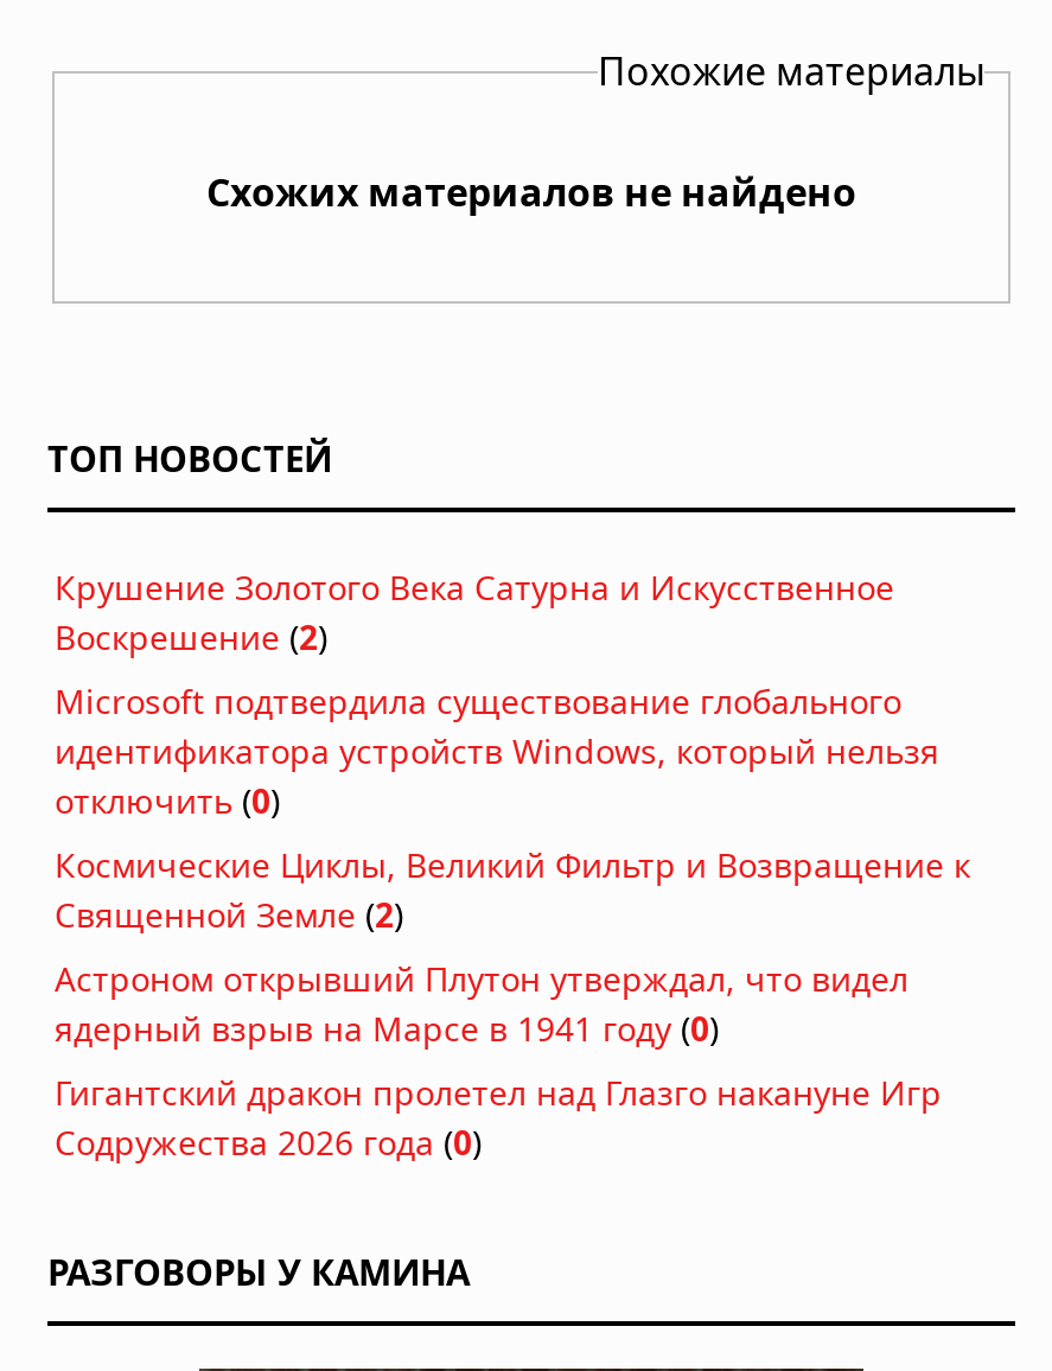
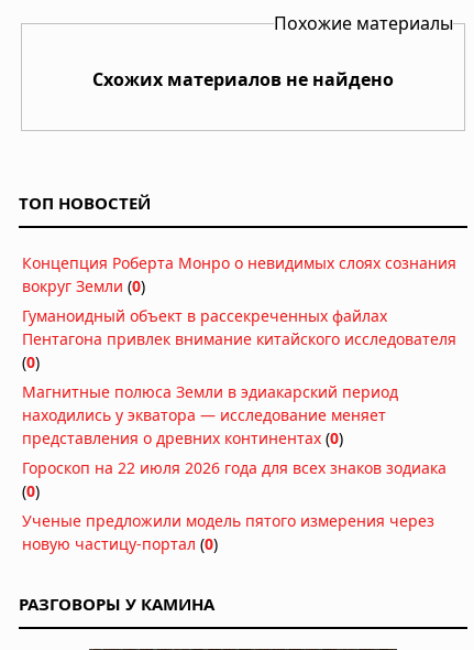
- Крушение Золотого Века Сатурна и Искусственное
- Воскрешение (2)
- Microsoft подтвердила существование глобального
- идентификатора устройств Windows, который нельзя
- отключить (0)
- Космические Циклы, Великий Фильтр и Возвращение к
- Священной Земле (2)
- Астроном открывший Плутон утверждал, что видел
- ядерный взрыв на Марсе в 1941 году (0)
- Гигантский дракон пролетел над Глазго накануне Игр
- Содружества 2026 года (0)
+ Концепция Роберта Монро о невидимых слоях сознания
+ вокруг Земли (0)
+ Гуманоидный объект в рассекреченных файлах
+ Пентагона привлек внимание китайского исследователя
+ (0)
+ Магнитные полюса Земли в эдиакарский период
+ находились у экватора — исследование меняет
+ представления о древних континентах (0)
+ Гороскоп на 22 июля 2026 года для всех знаков зодиака
+ (0)
+ Ученые предложили модель пятого измерения через
+ новую частицу-портал (0)
